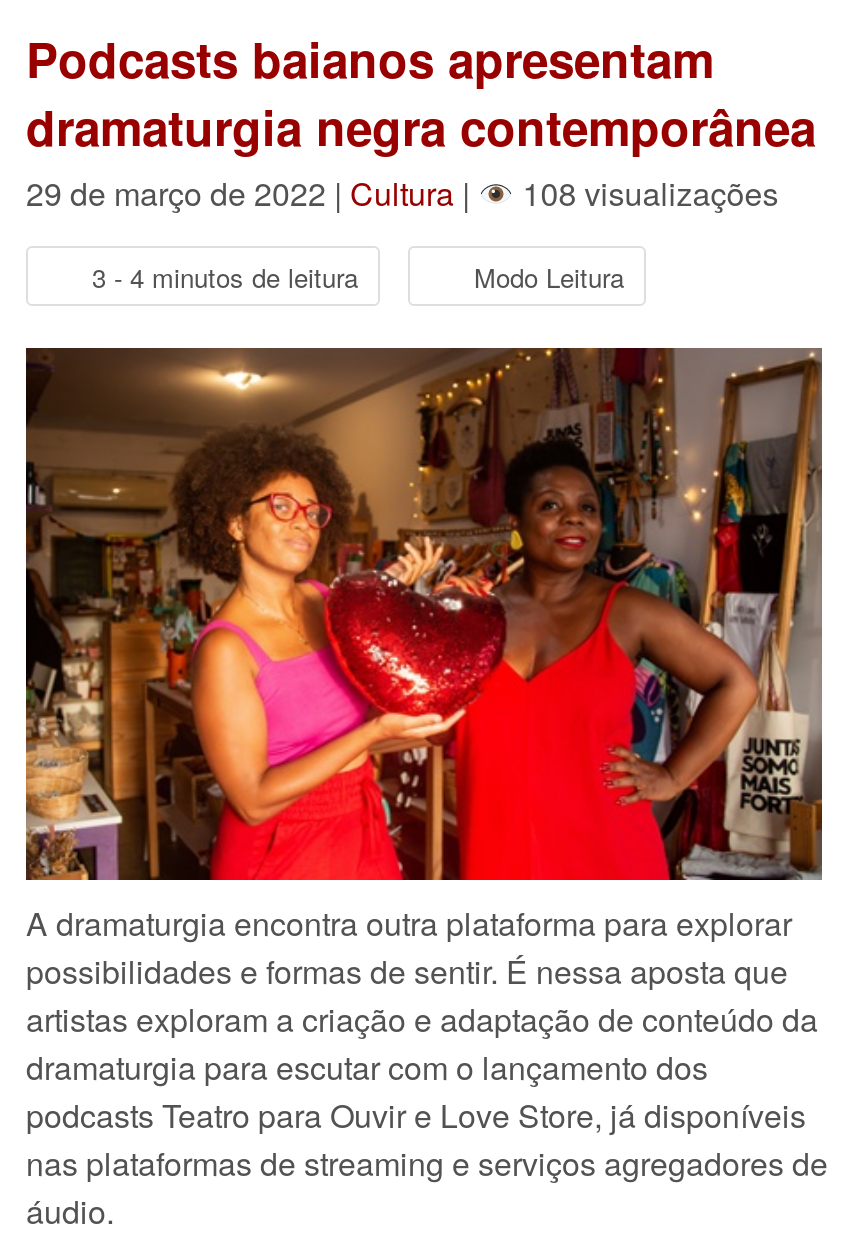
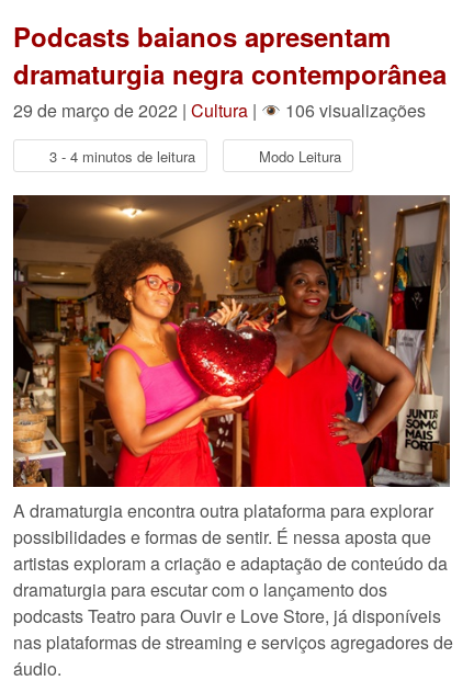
- 108 visualizações
+ 106 visualizações
